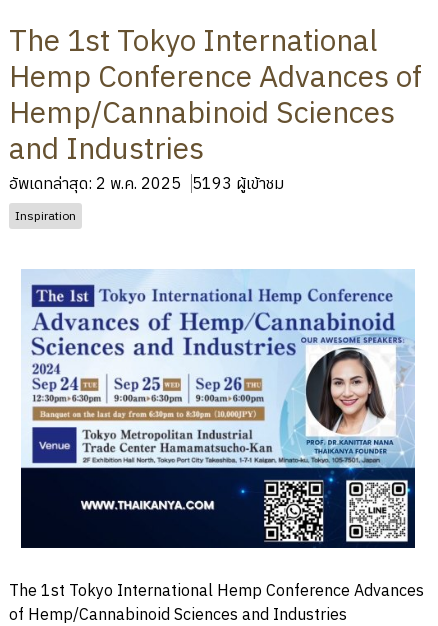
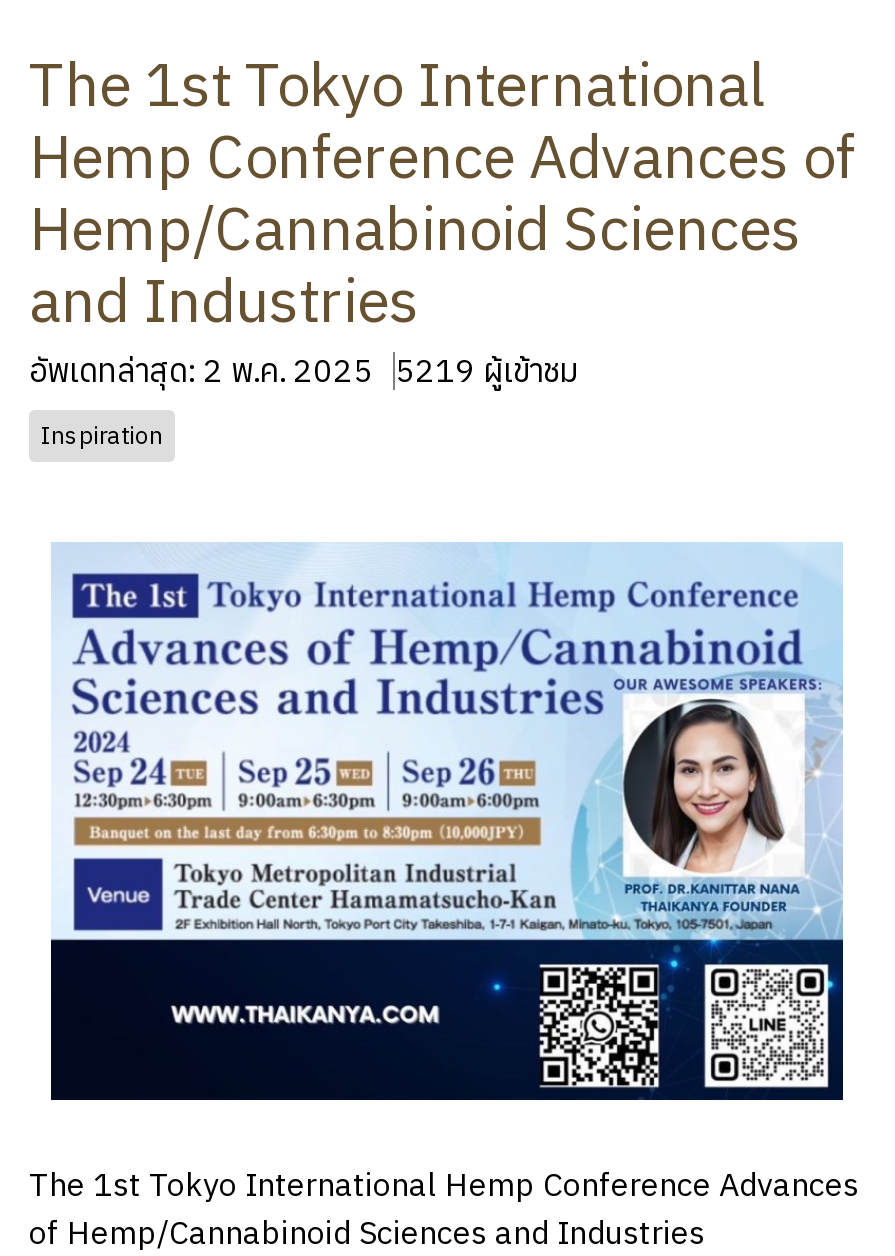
- อัพเดทล่าสุด: 2 พ.ค. 2025 5193 ผู้เข้าชม
+ อัพเดทล่าสุด: 2 พ.ค. 2025 5219 ผู้เข้าชม
